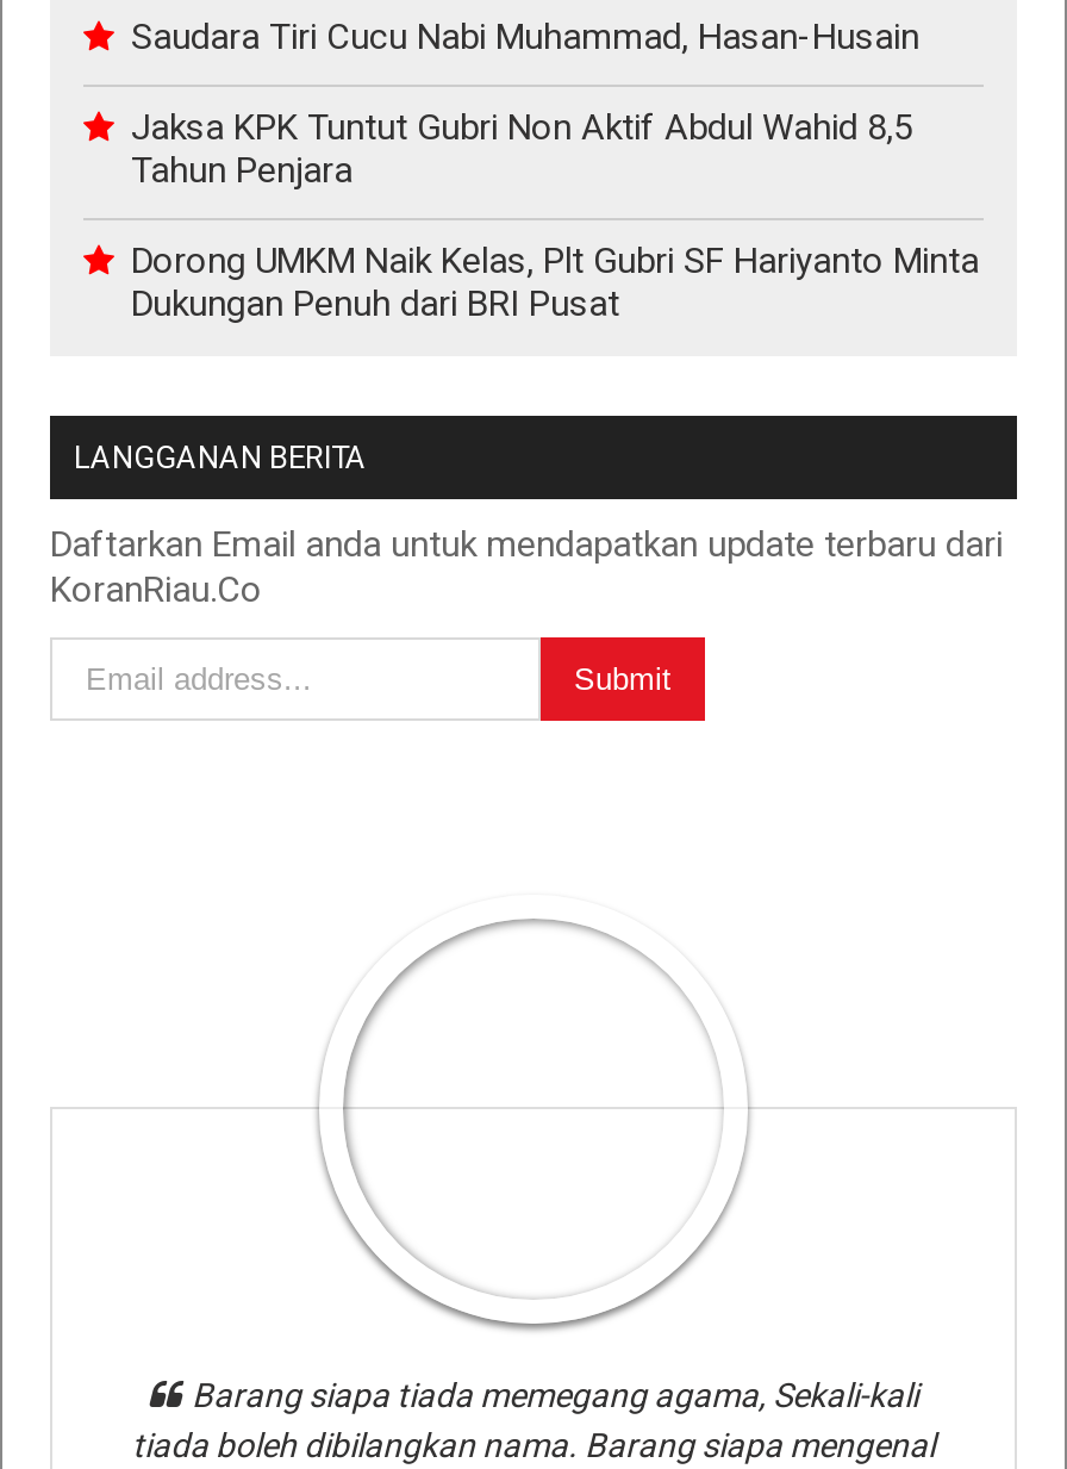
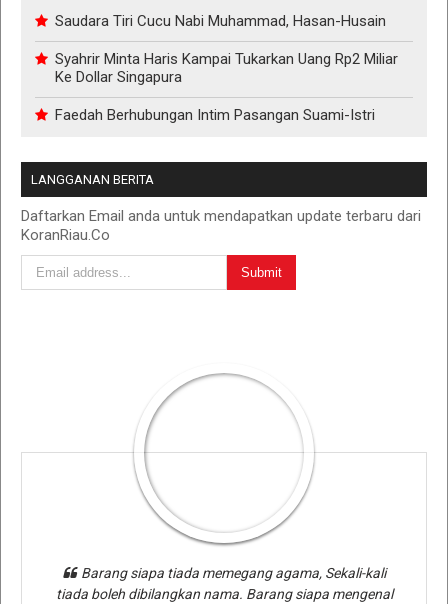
- Jaksa KPK Tuntut Gubri Non Aktif Abdul Wahid 8,5
- Tahun Penjara
+ Syahrir Minta Haris Kampai Tukarkan Uang Rp2 Miliar
+ Ke Dollar Singapura

- Dorong UMKM Naik Kelas, Plt Gubri SF Hariyanto Minta
- Dukungan Penuh dari BRI Pusat
+ Faedah Berhubungan Intim Pasangan Suami-Istri
